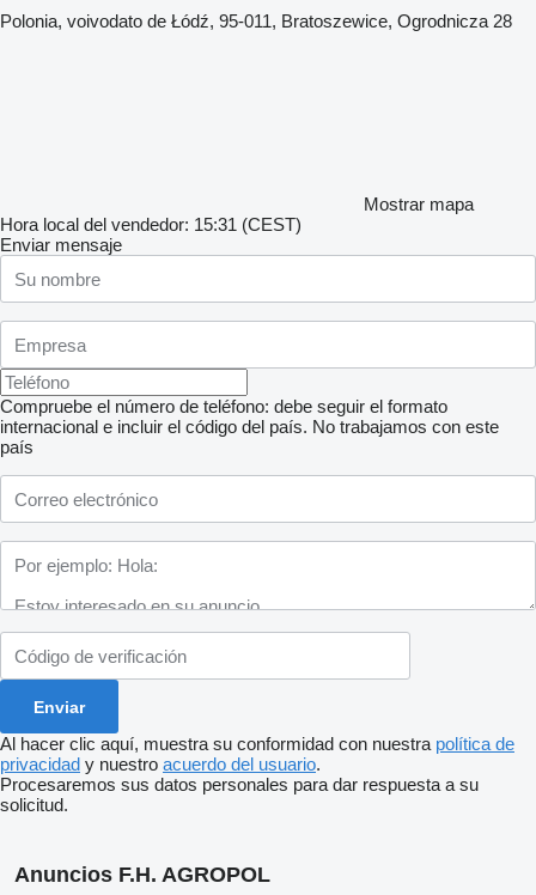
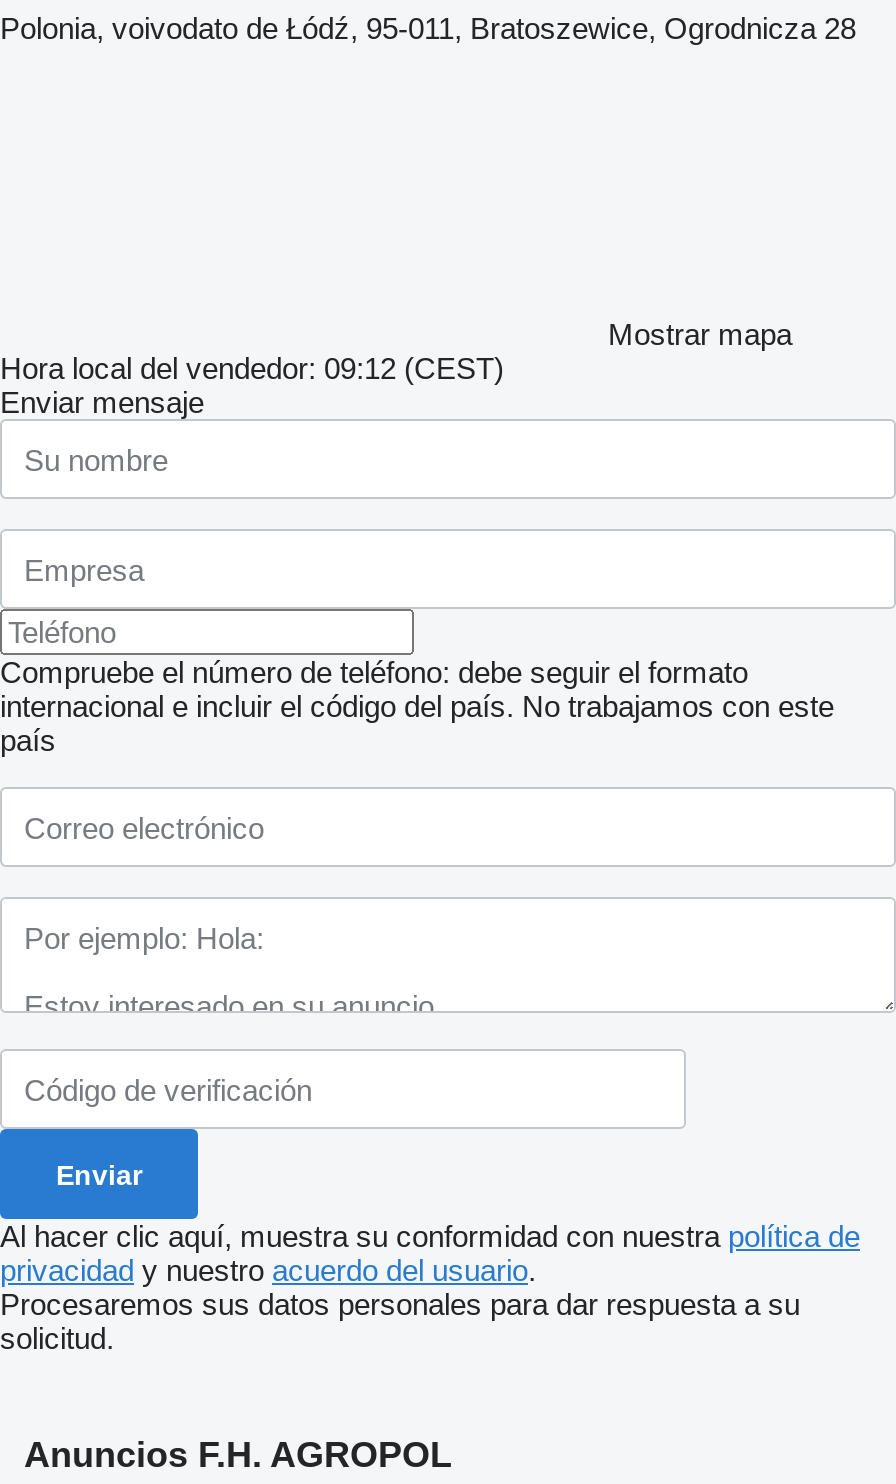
- Hora local del vendedor: 15:31 (CEST)
+ Hora local del vendedor: 09:12 (CEST)
